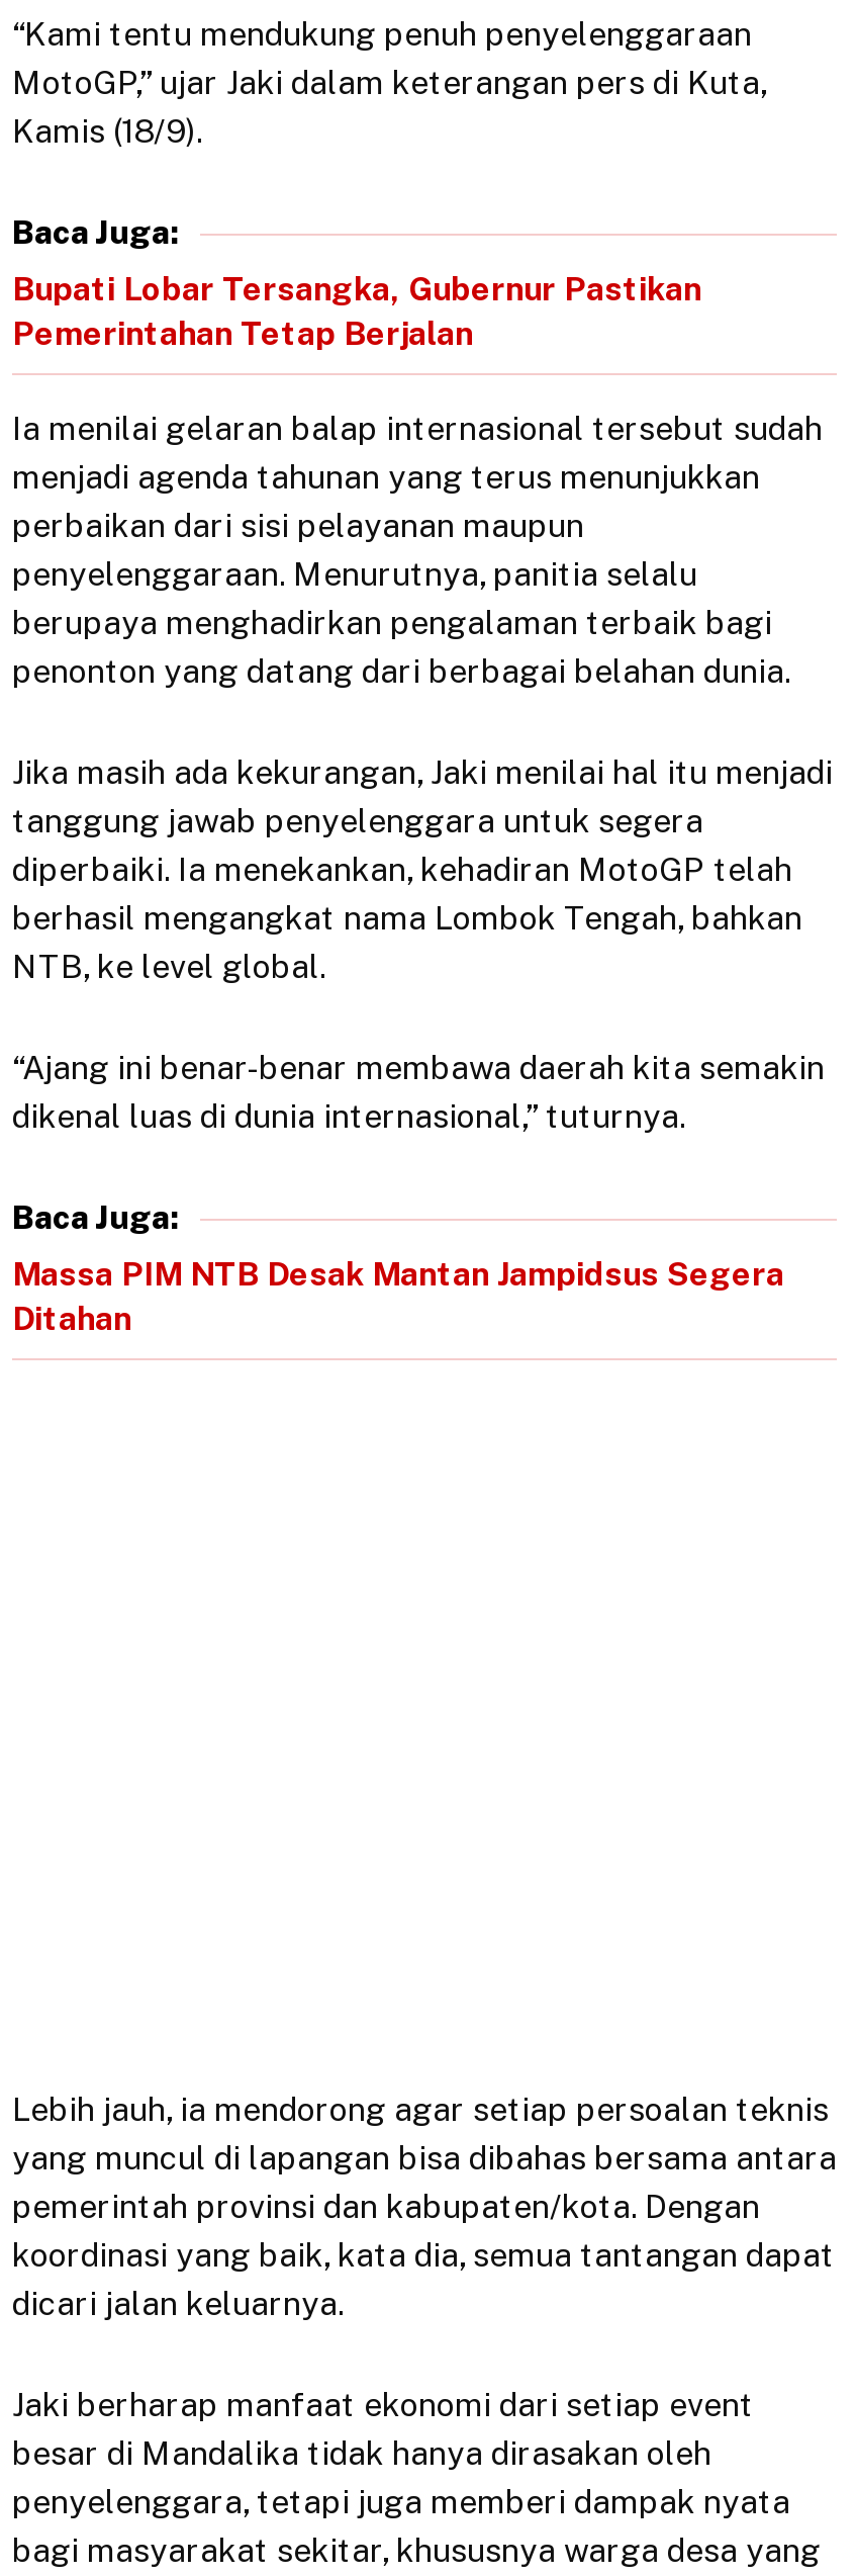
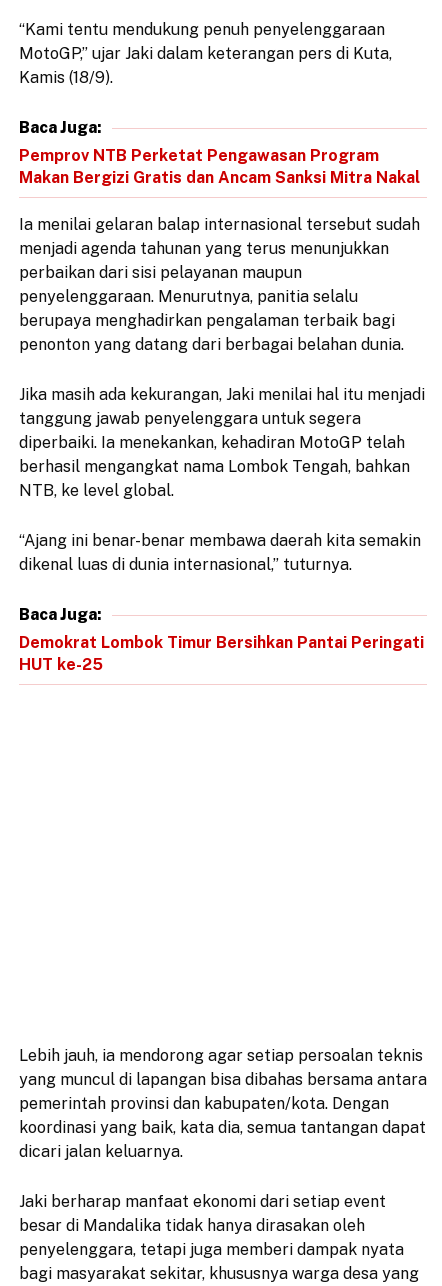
- Bupati Lobar Tersangka, Gubernur Pastikan
- Pemerintahan Tetap Berjalan
+ Pemprov NTB Perketat Pengawasan Program
+ Makan Bergizi Gratis dan Ancam Sanksi Mitra Nakal

- Massa PIM NTB Desak Mantan Jampidsus Segera
- Ditahan
+ Demokrat Lombok Timur Bersihkan Pantai Peringati
+ HUT ke-25
